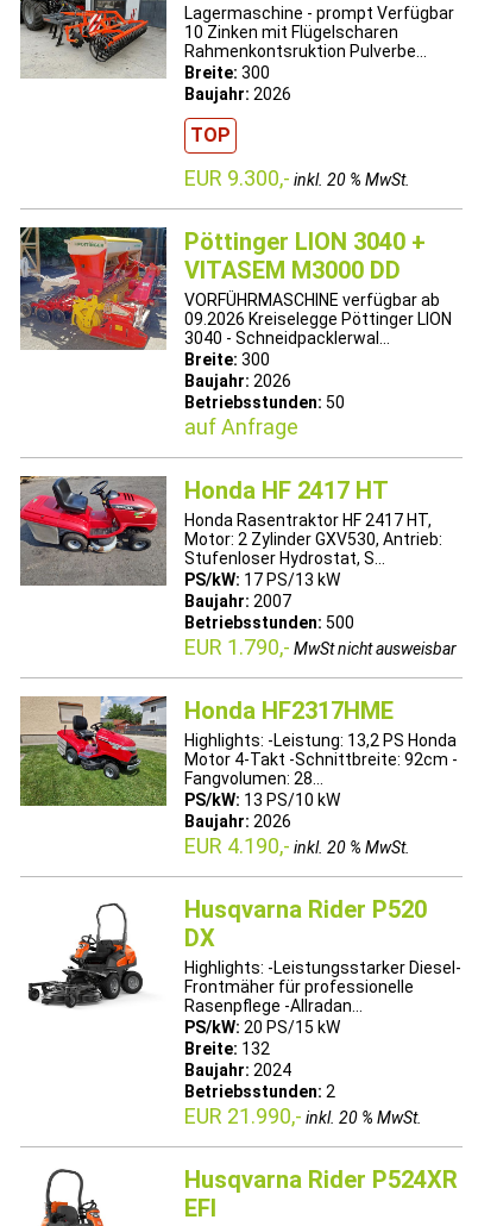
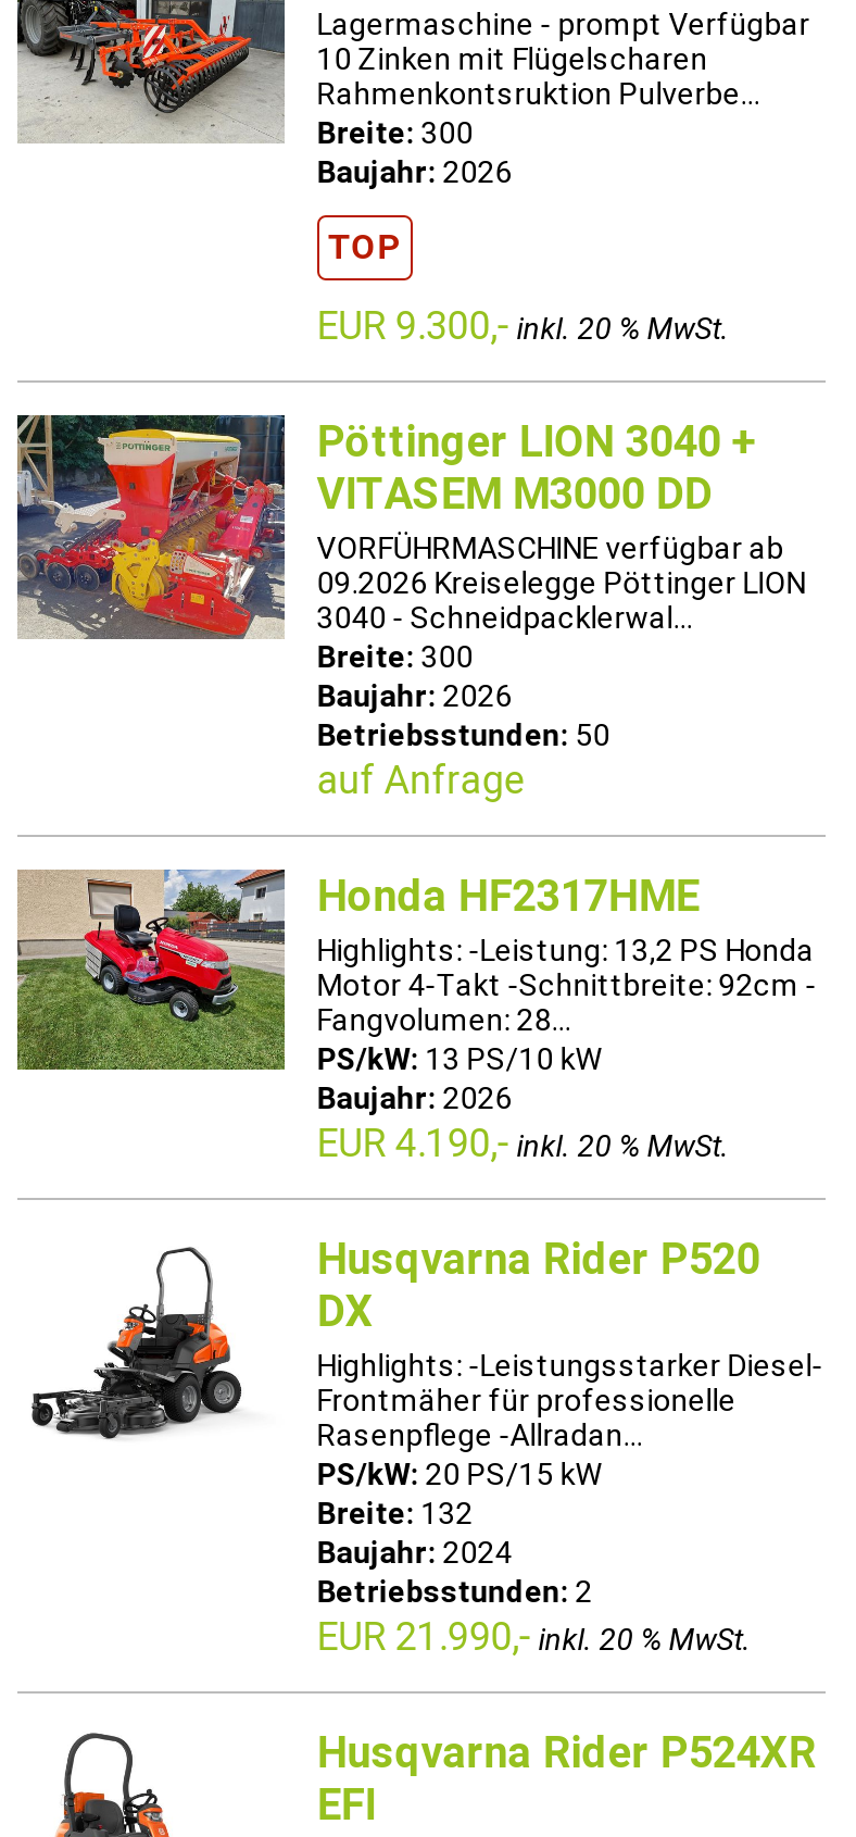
- [image]
- Honda HF 2417 HT
- Honda Rasentraktor HF 2417 HT,
- Motor: 2 Zylinder GXV530, Antrieb:
- Stufenloser Hydrostat, S...
- PS/kW: 17 PS/13 kW
- Baujahr: 2007
- Betriebsstunden: 500
- EUR 1.790,- MwSt nicht ausweisbar
